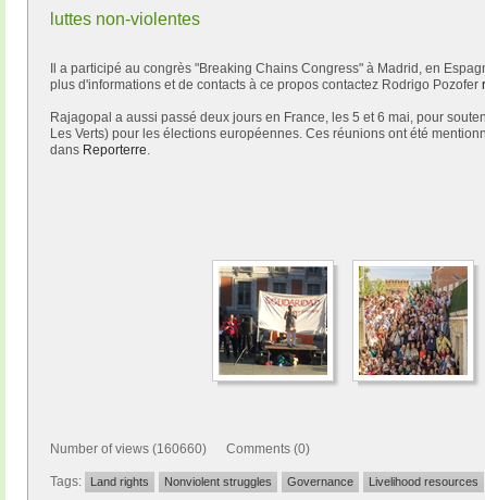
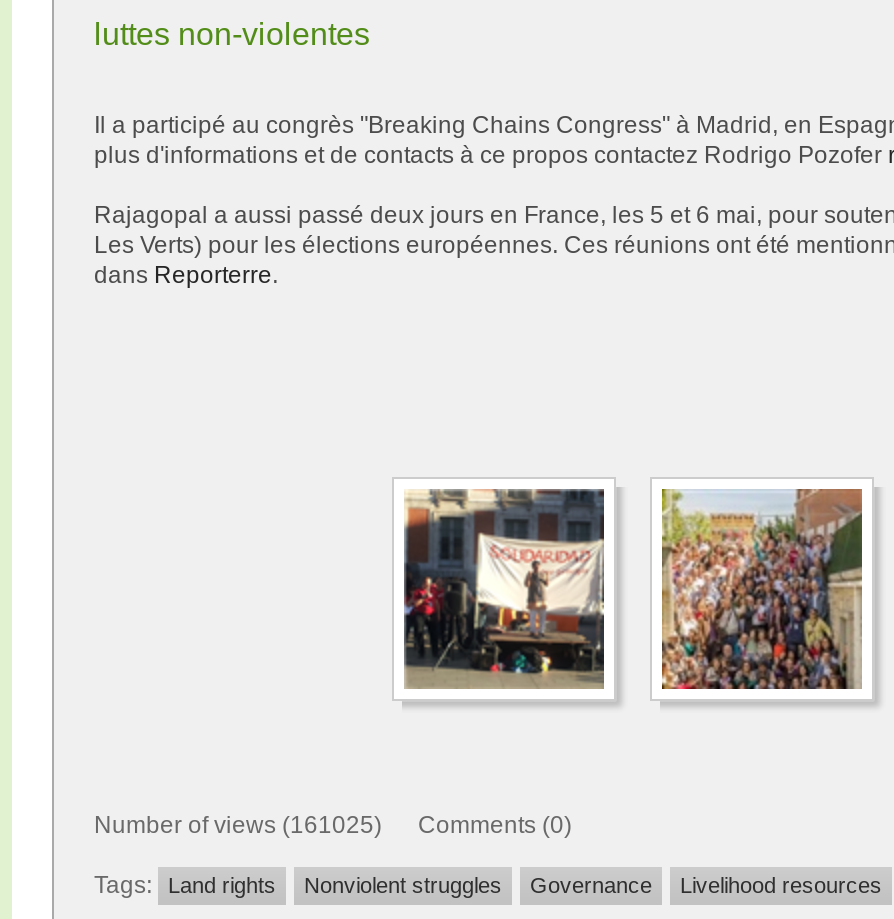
- Number of views (160660) Comments (0)
+ Number of views (161025) Comments (0)
